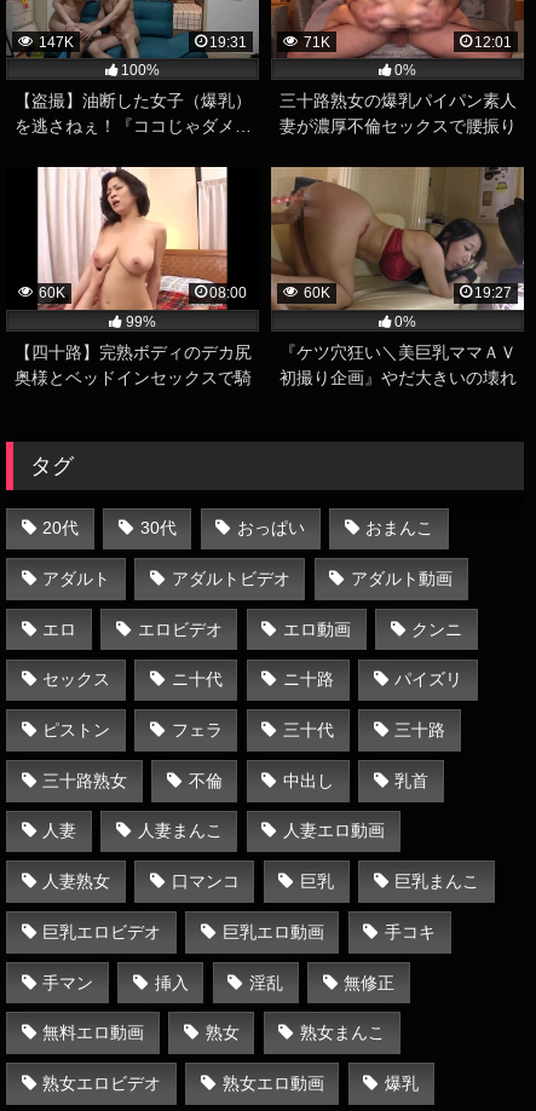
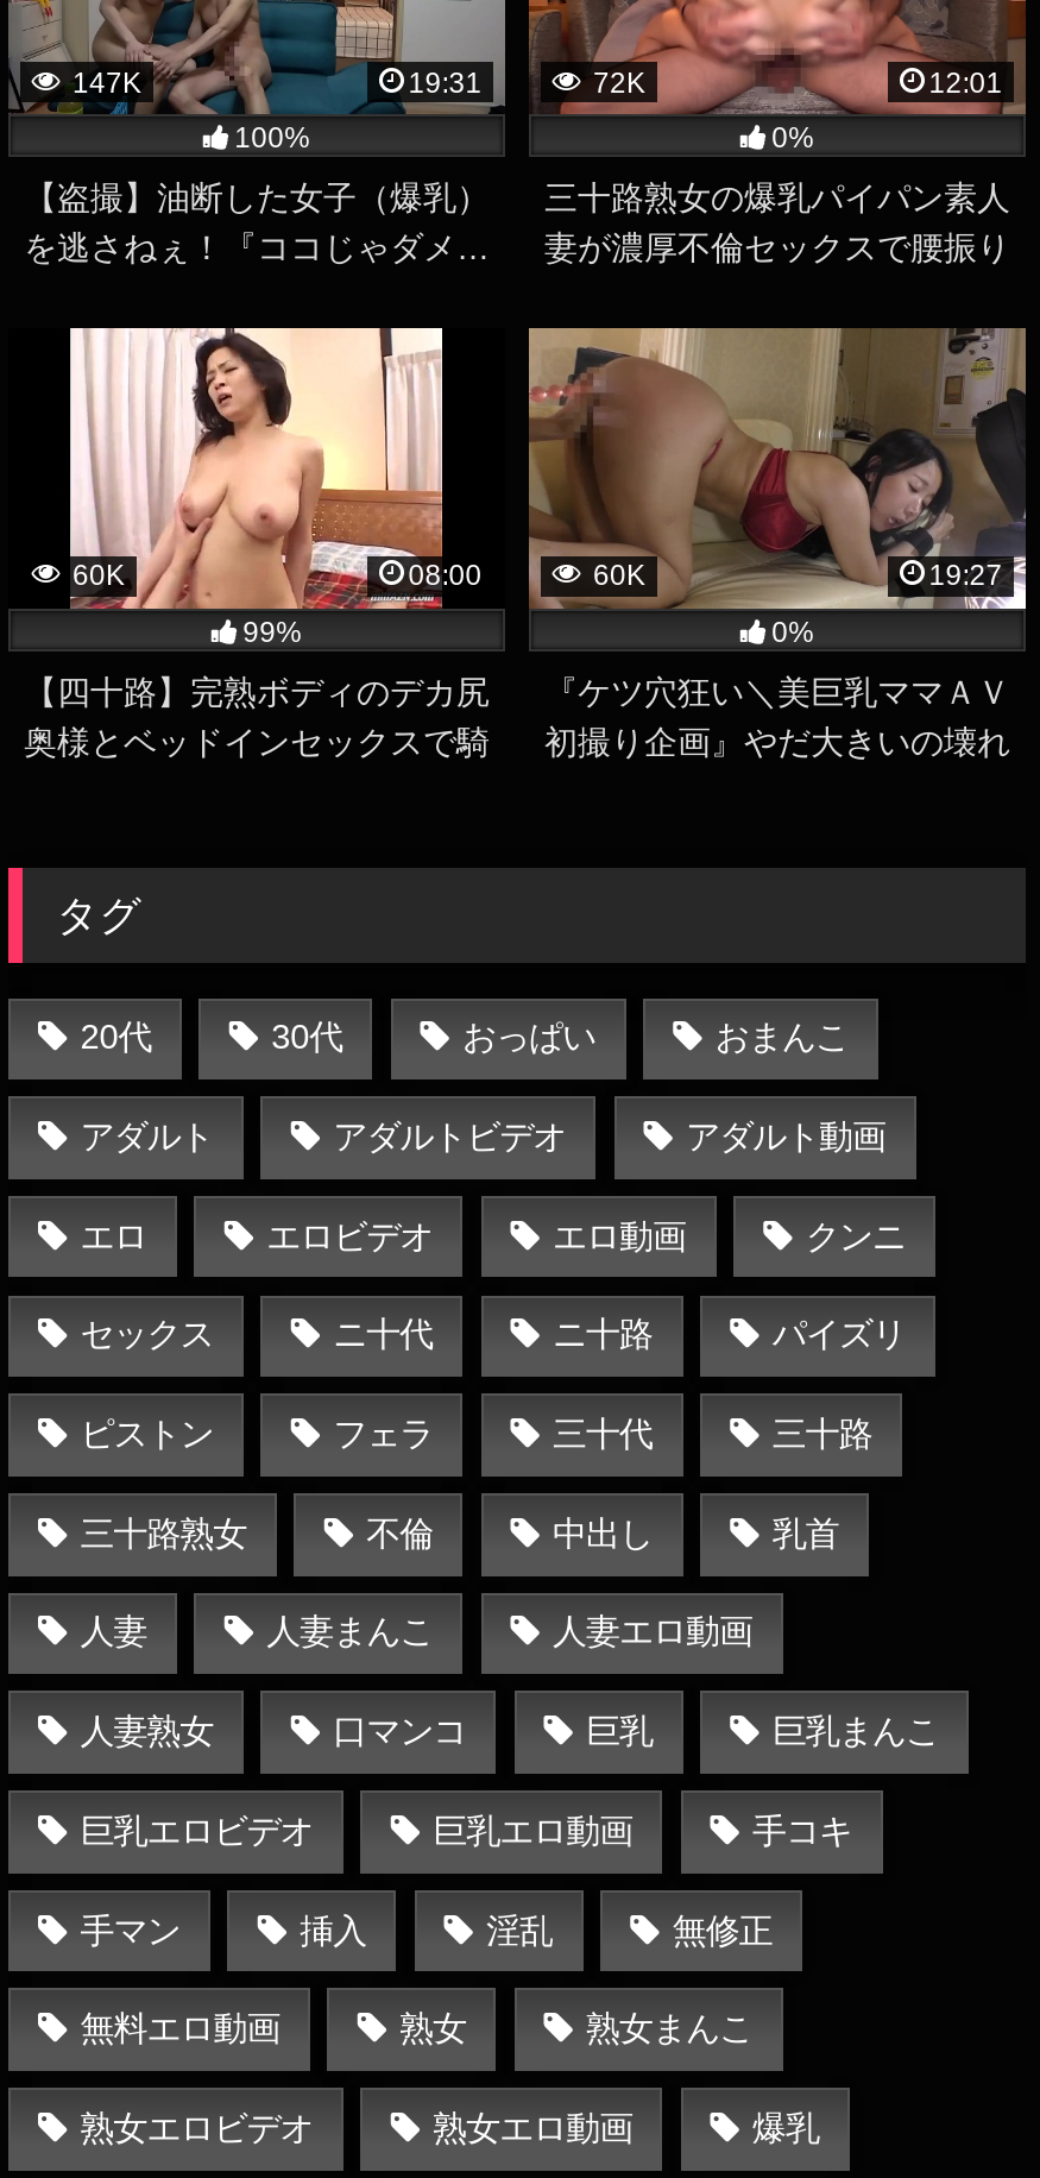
- 71K
+ 72K
